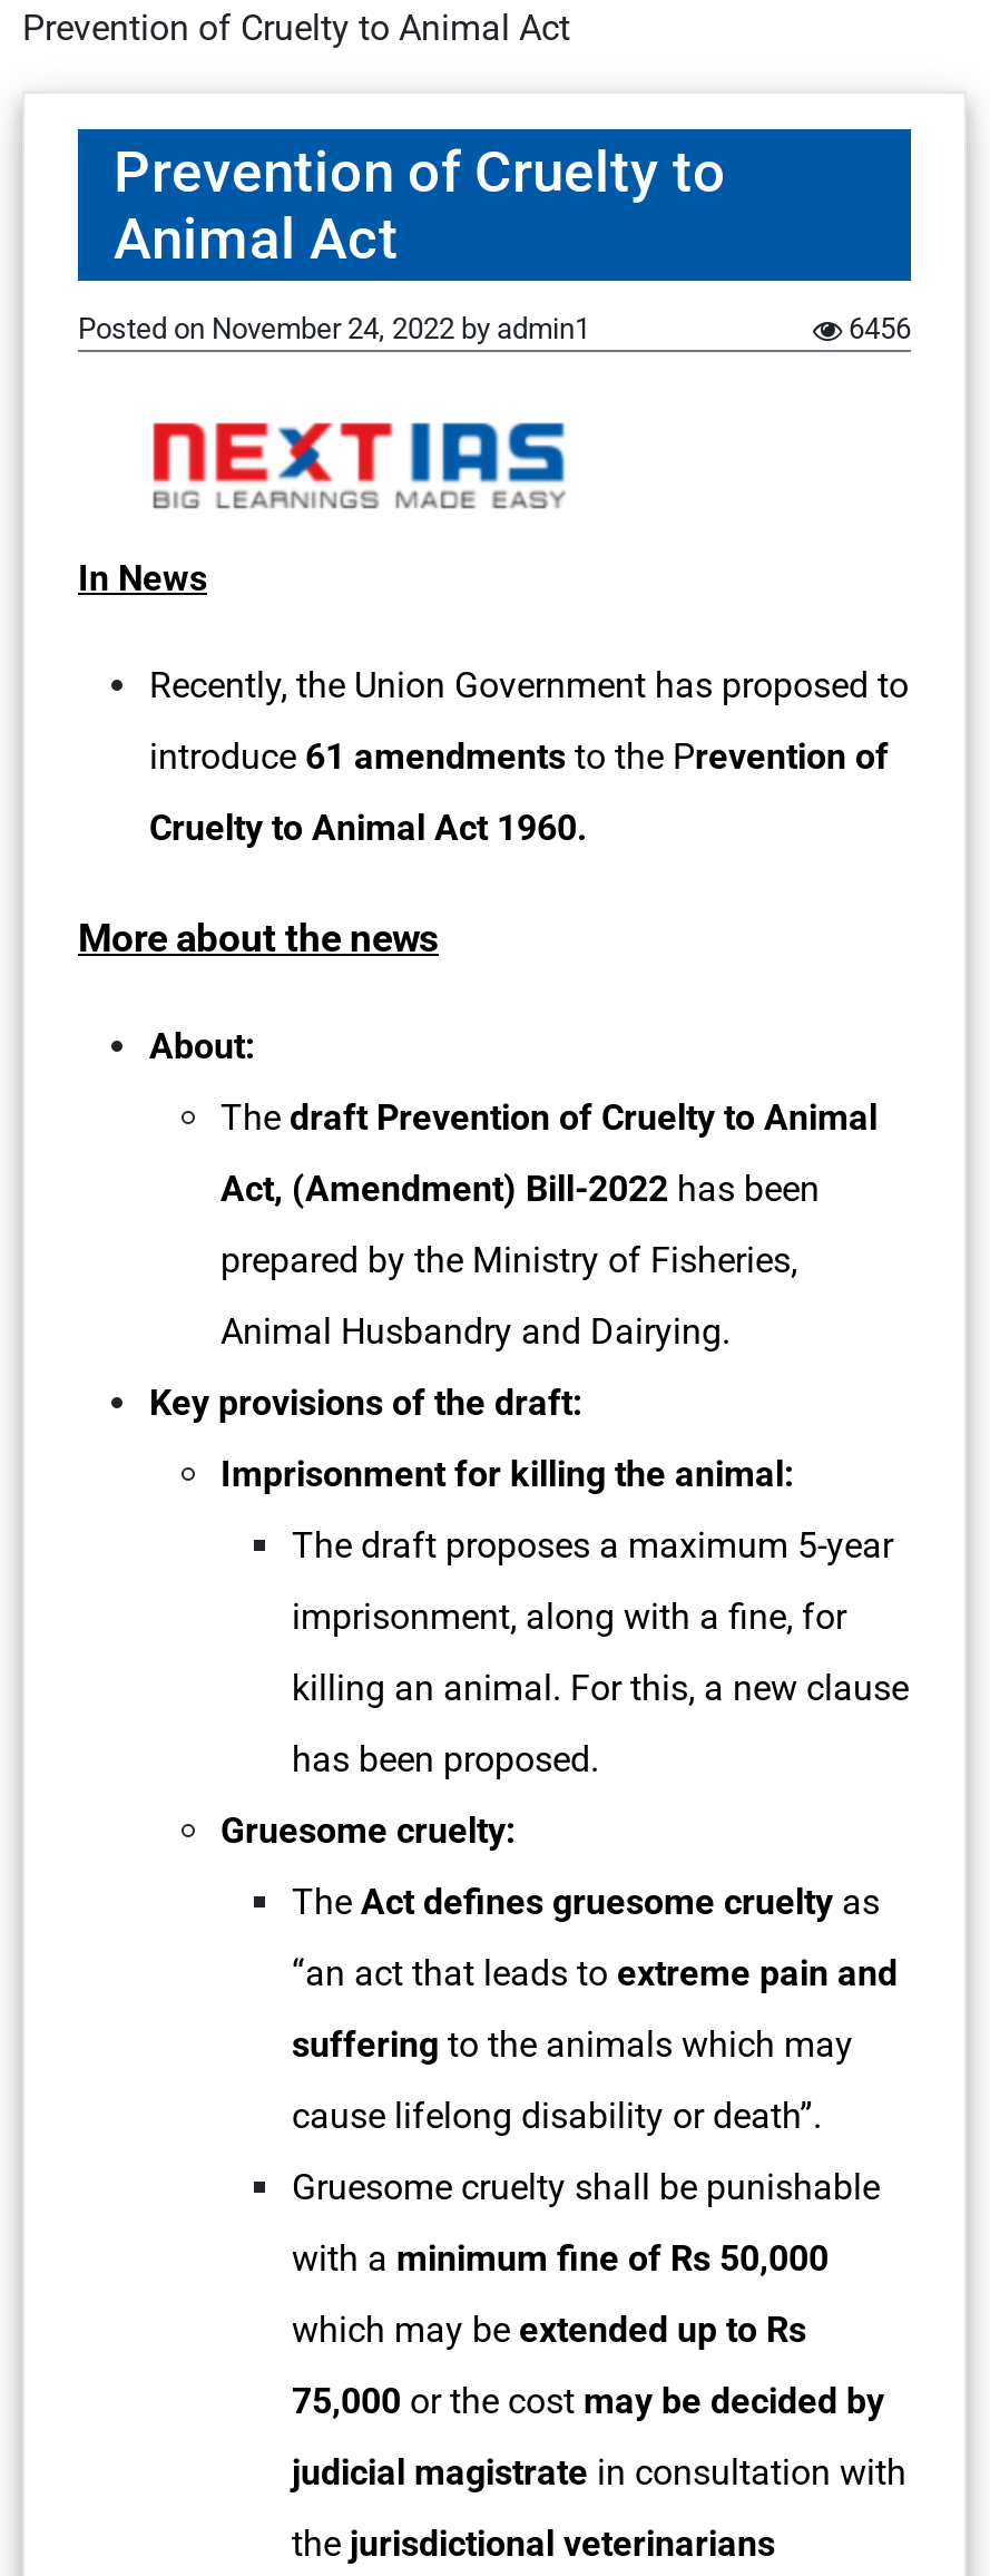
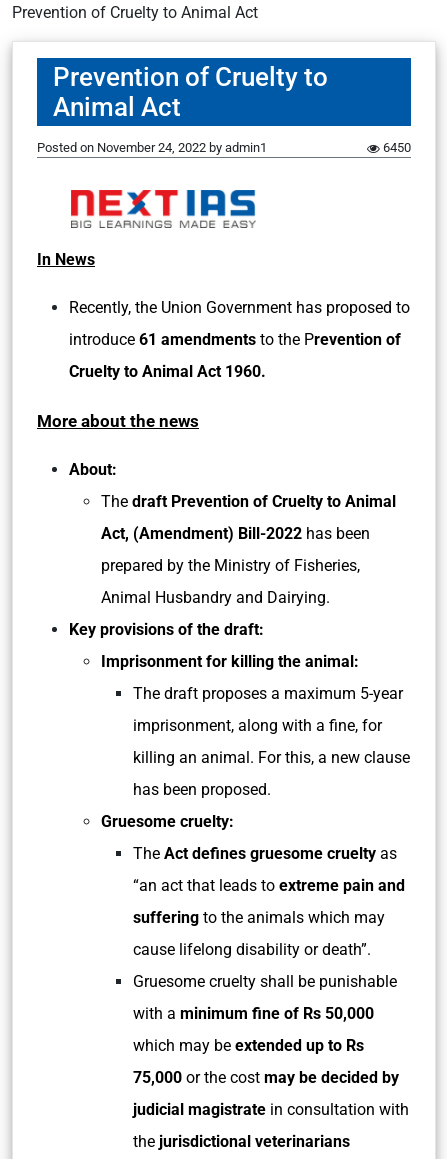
- 6456
+ 6450
